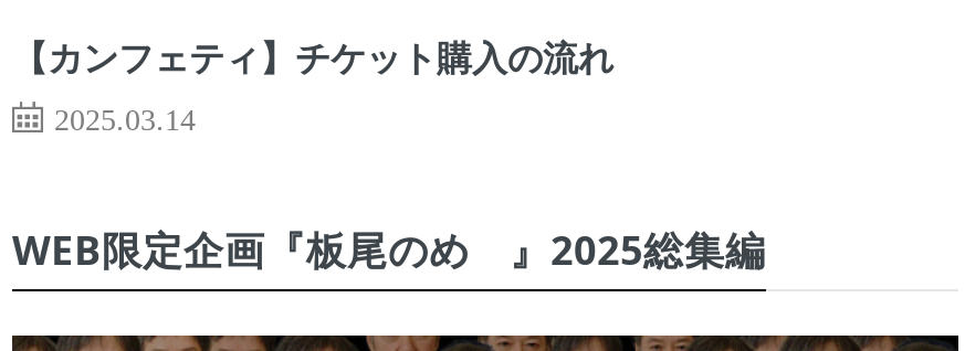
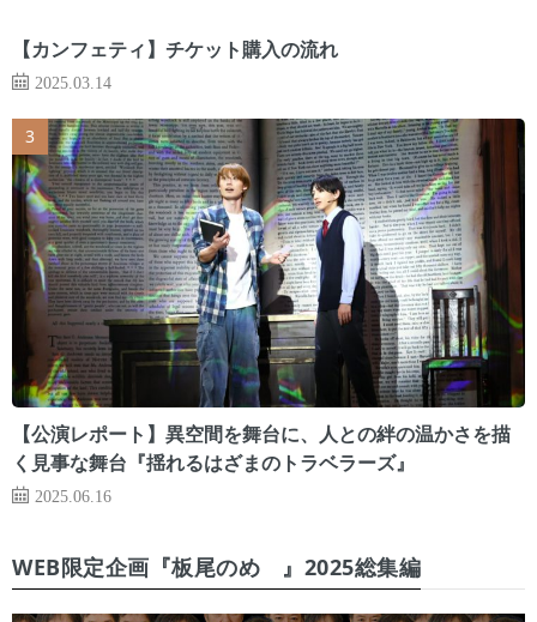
+ [image]
+ 【公演レポート】異空間を舞台に、人との絆の温かさを描
+ く見事な舞台『揺れるはざまのトラベラーズ』
+ 2025.06.16
